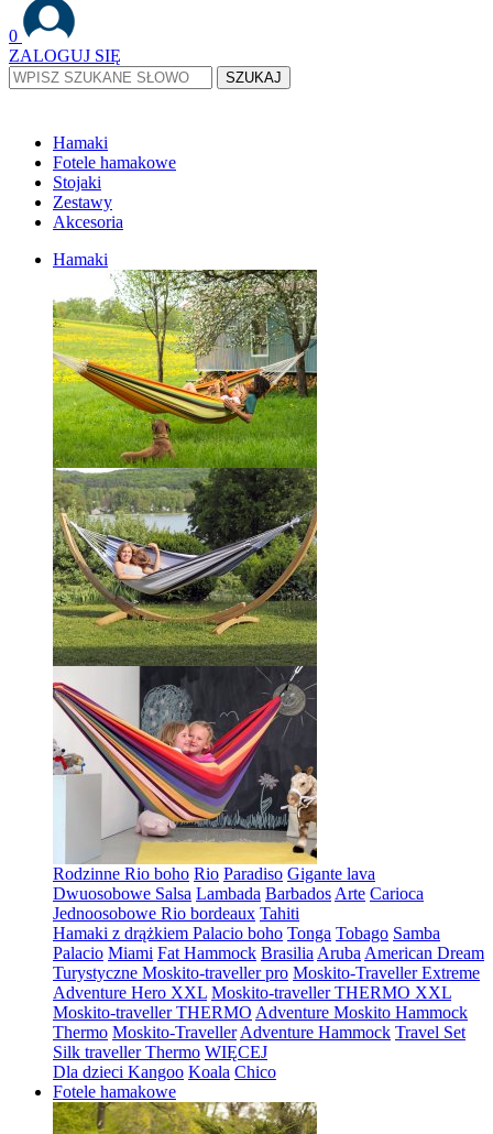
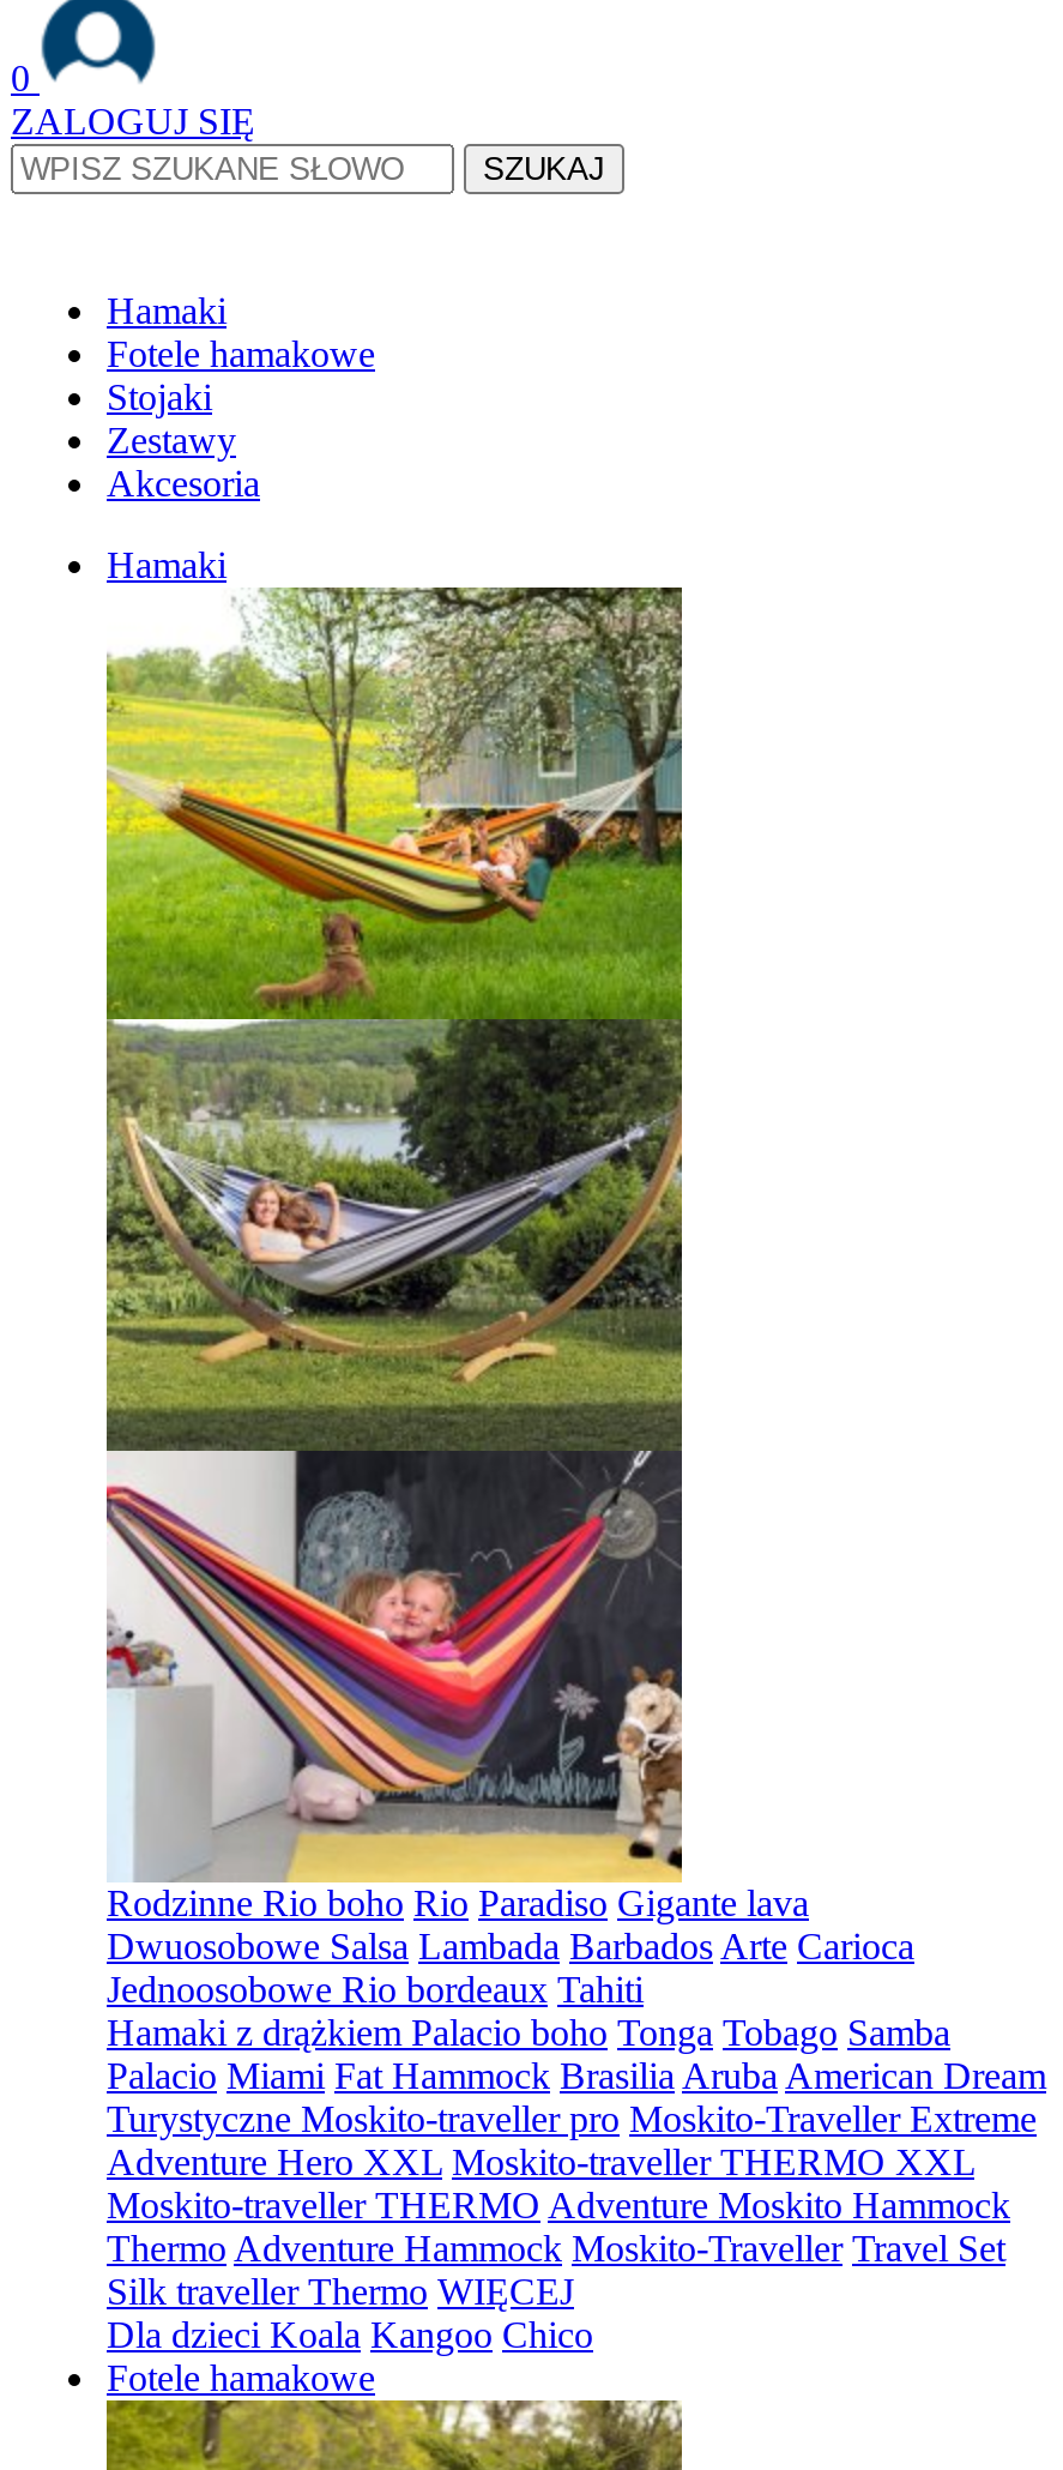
- Thermo Moskito-Traveller Adventure Hammock Travel Set
+ Thermo Adventure Hammock Moskito-Traveller Travel Set

- Dla dzieci Kangoo Koala Chico
+ Dla dzieci Koala Kangoo Chico
